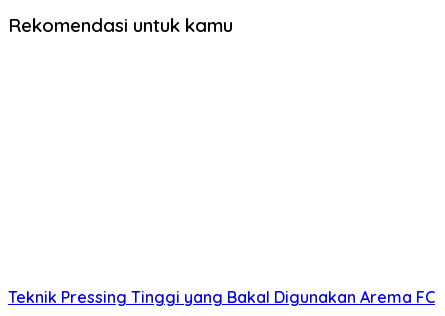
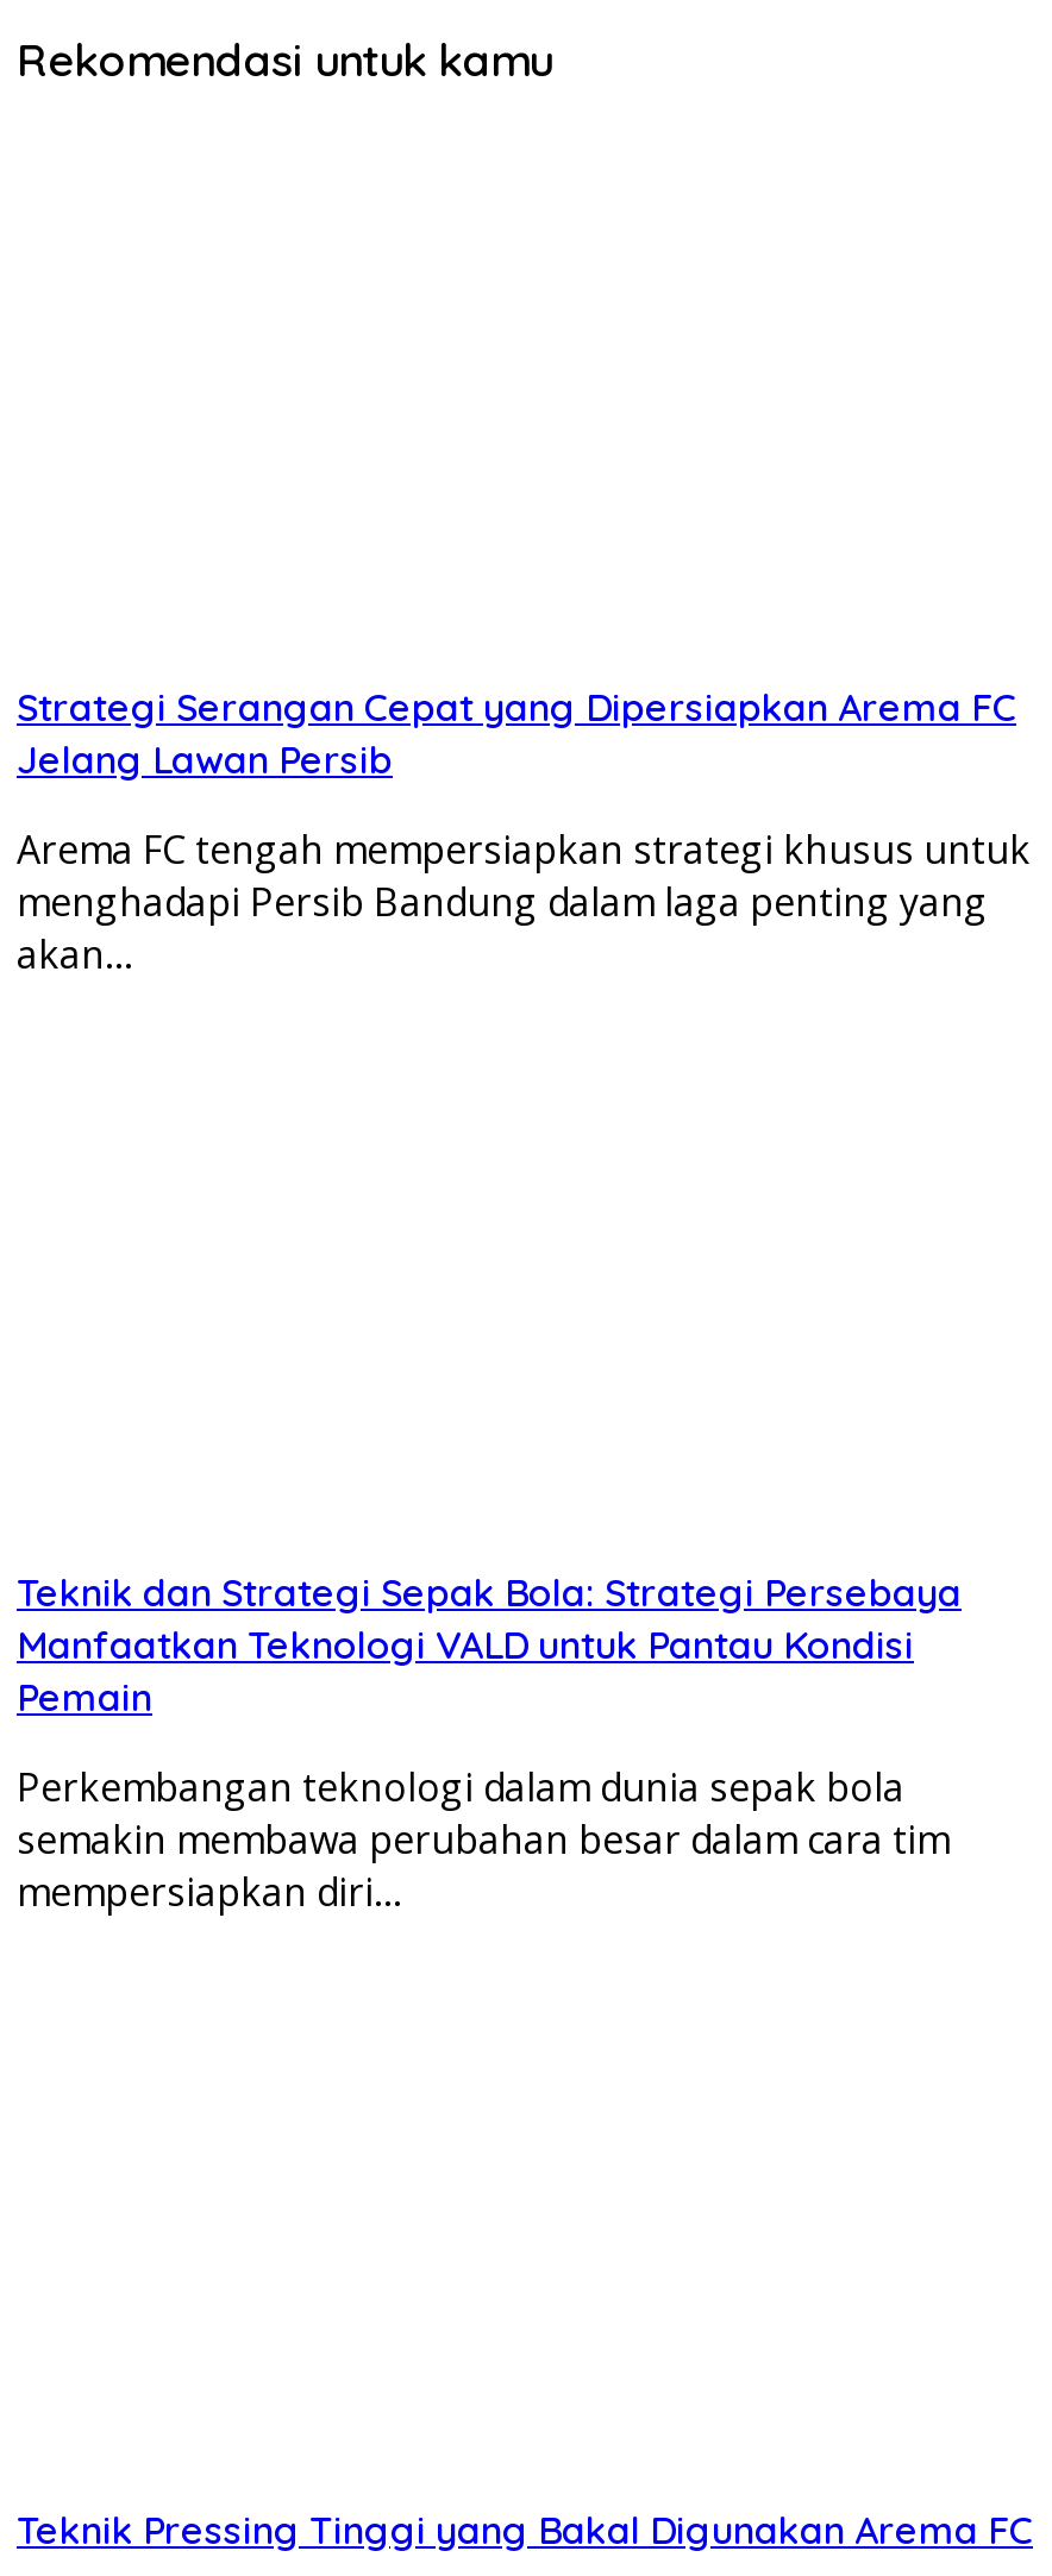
+ Strategi Serangan Cepat yang Dipersiapkan Arema FC
+ Jelang Lawan Persib
+ Arema FC tengah mempersiapkan strategi khusus untuk
+ menghadapi Persib Bandung dalam laga penting yang
+ akan…

+ Teknik dan Strategi Sepak Bola: Strategi Persebaya
+ Manfaatkan Teknologi VALD untuk Pantau Kondisi
+ Pemain
+ Perkembangan teknologi dalam dunia sepak bola
+ semakin membawa perubahan besar dalam cara tim
+ mempersiapkan diri…
